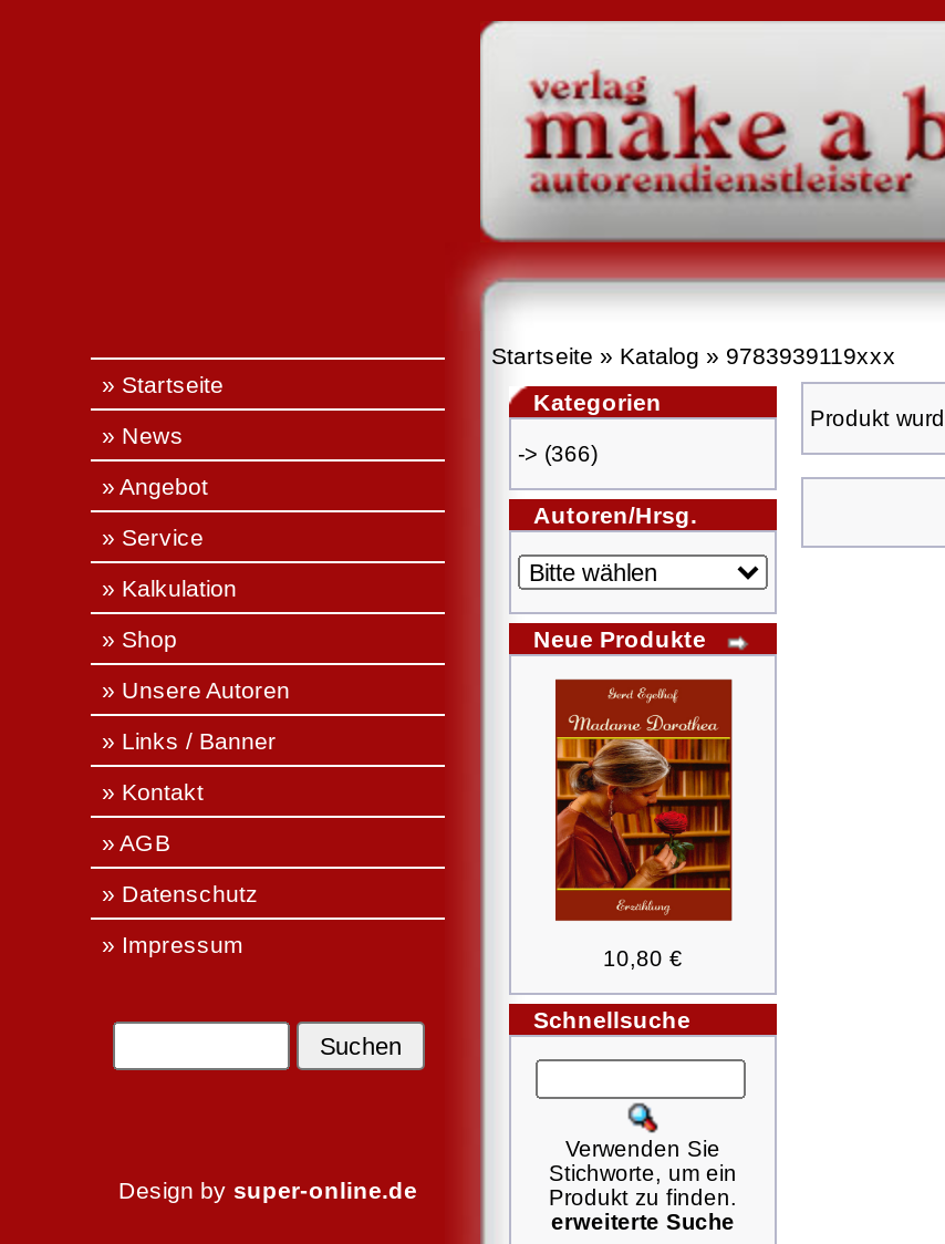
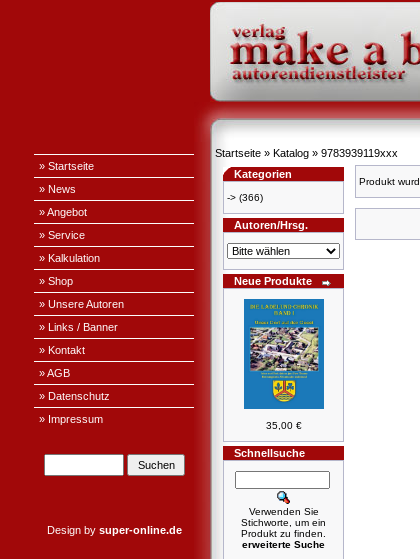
- [image]
- 10,80 €
+ [image]
+ 35,00 €
